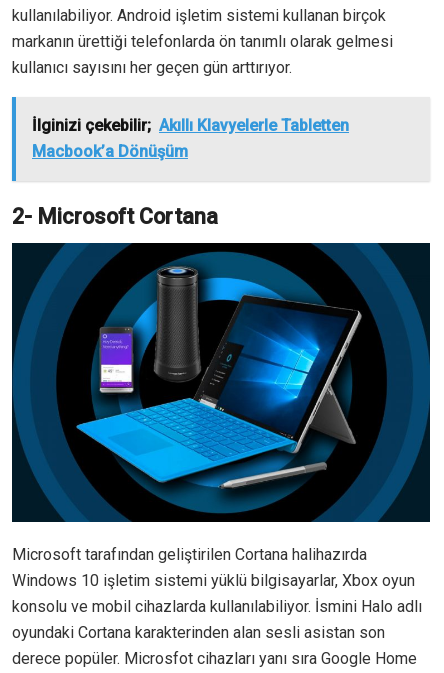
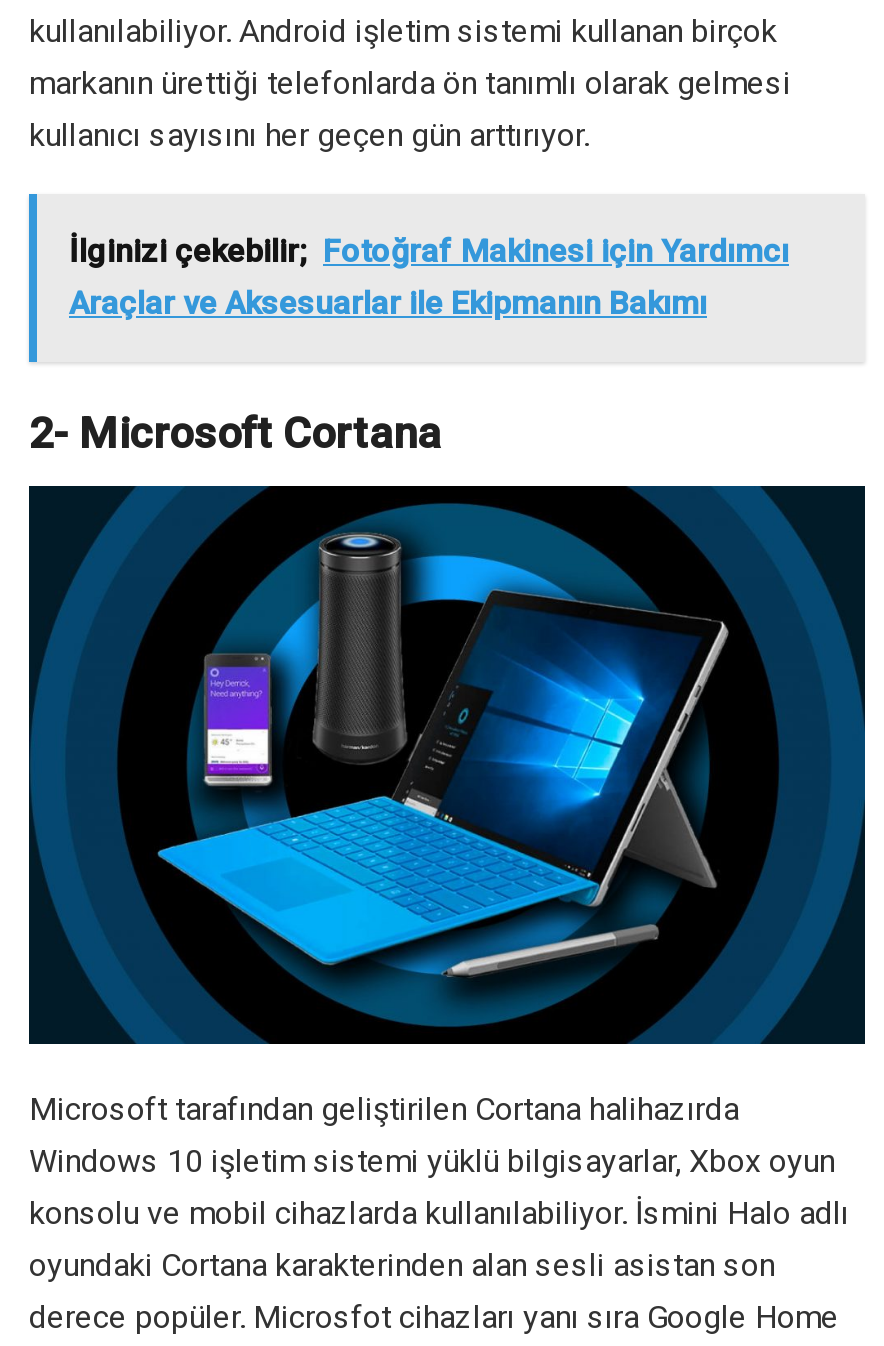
- İlginizi çekebilir; Akıllı Klavyelerle Tabletten
- Macbook’a Dönüşüm
+ İlginizi çekebilir; Fotoğraf Makinesi için Yardımcı
+ Araçlar ve Aksesuarlar ile Ekipmanın Bakımı
